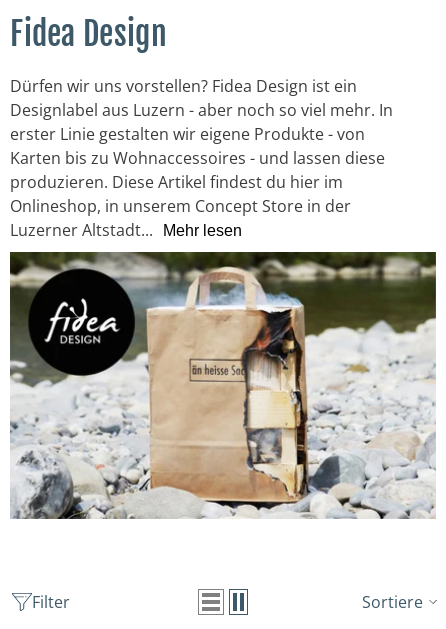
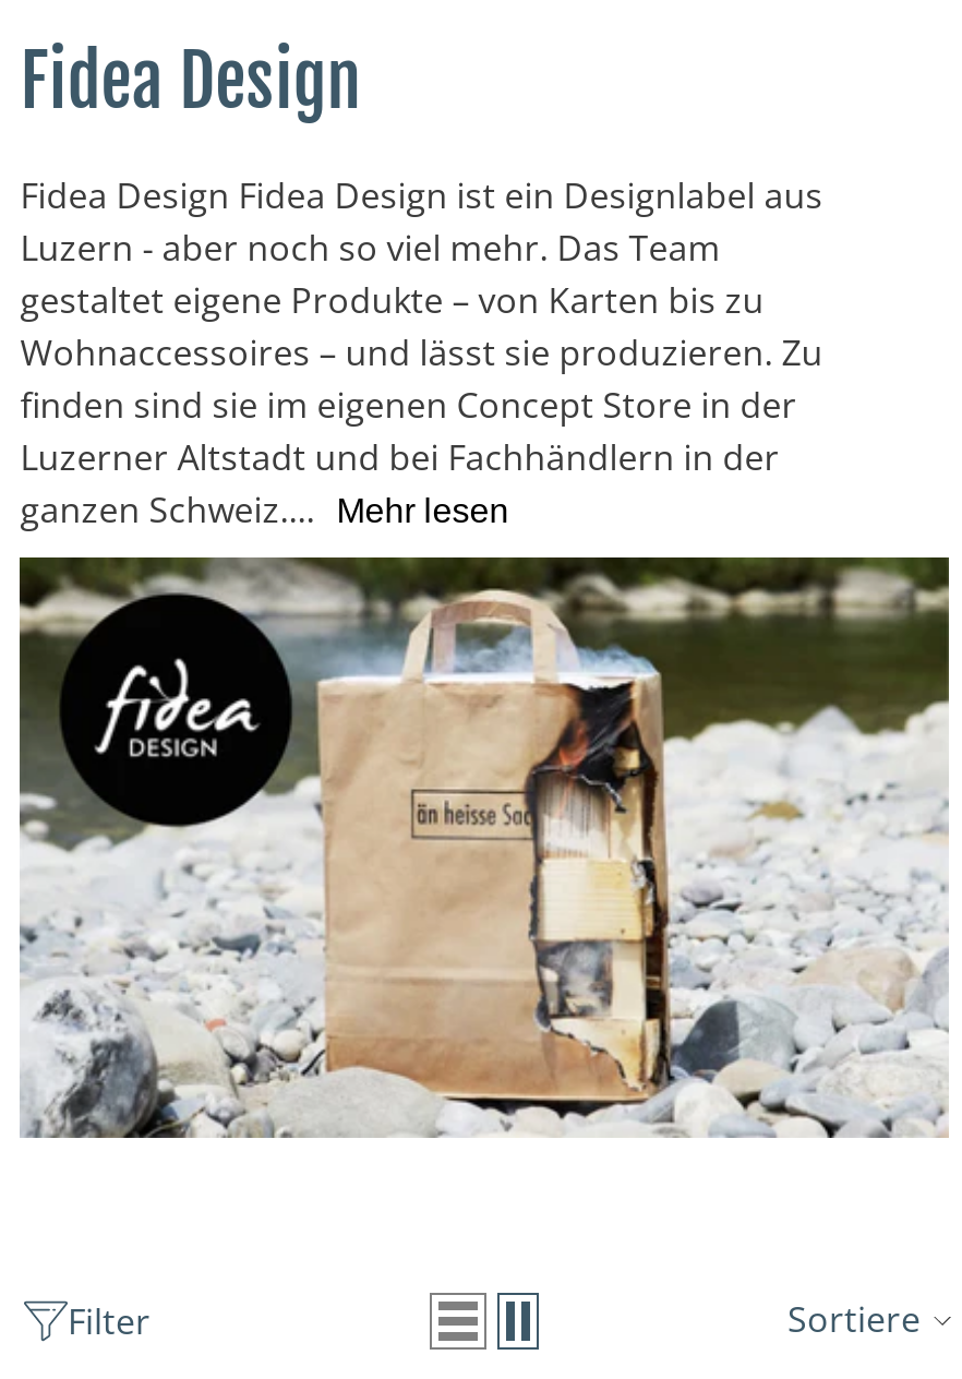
- Dürfen wir uns vorstellen? Fidea Design ist ein
- Designlabel aus Luzern - aber noch so viel mehr. In
- erster Linie gestalten wir eigene Produkte - von
- Karten bis zu Wohnaccessoires - und lassen diese
- produzieren. Diese Artikel findest du hier im
- Onlineshop, in unserem Concept Store in der
- Luzerner Altstadt... Mehr lesen
+ Fidea Design Fidea Design ist ein Designlabel aus
+ Luzern - aber noch so viel mehr. Das Team
+ gestaltet eigene Produkte – von Karten bis zu
+ Wohnaccessoires – und lässt sie produzieren. Zu
+ finden sind sie im eigenen Concept Store in der
+ Luzerner Altstadt und bei Fachhändlern in der
+ ganzen Schweiz.... Mehr lesen
